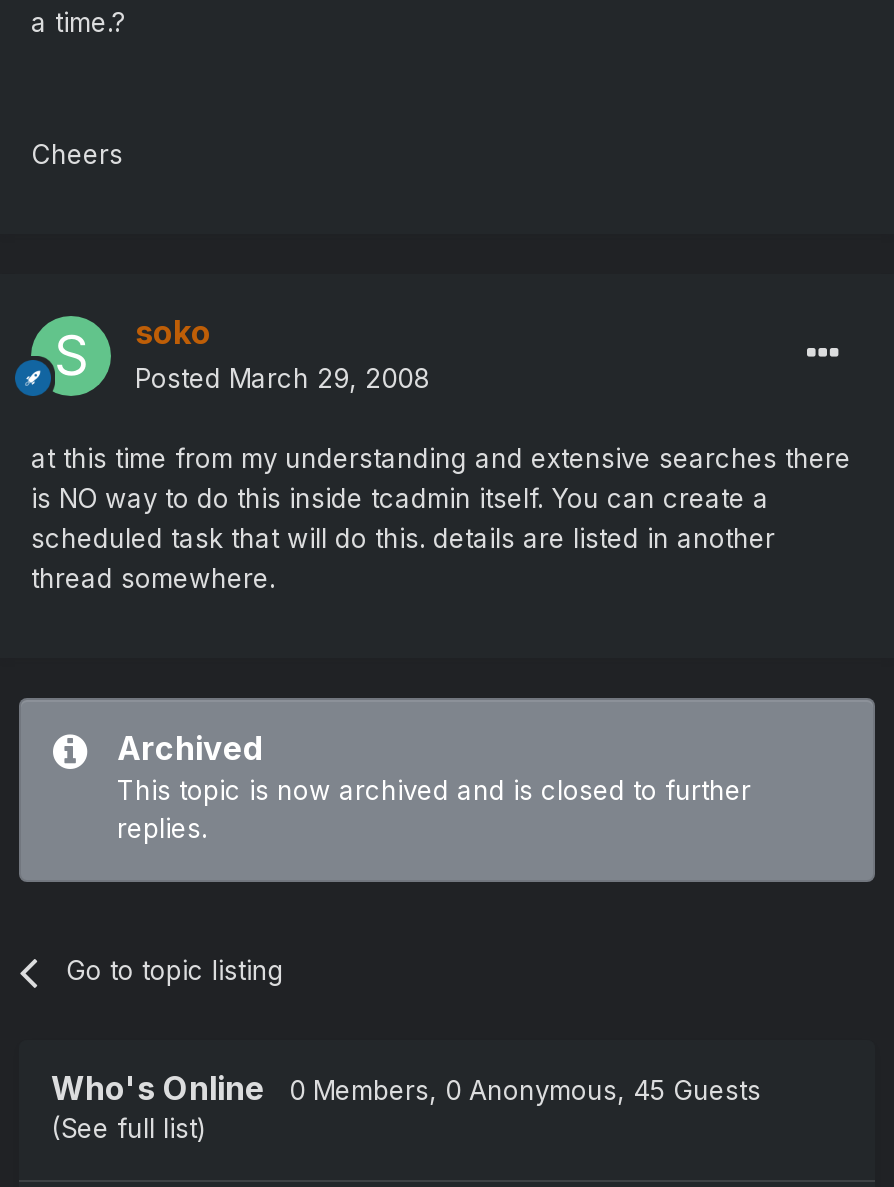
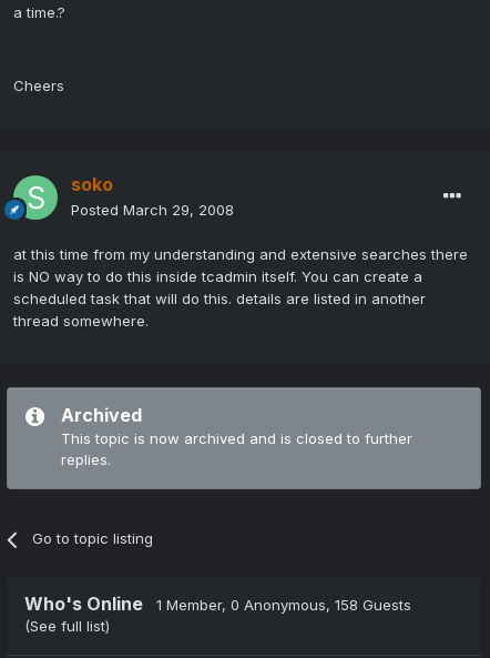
- Who's Online 0 Members, 0 Anonymous, 45 Guests
+ Who's Online 1 Member, 0 Anonymous, 158 Guests
